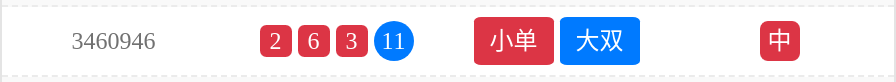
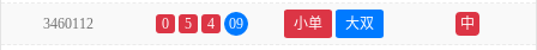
- 3460946
+ 3460112

- 2
+ 0

- 6
+ 5

- 3
+ 4

- 11
+ 09
